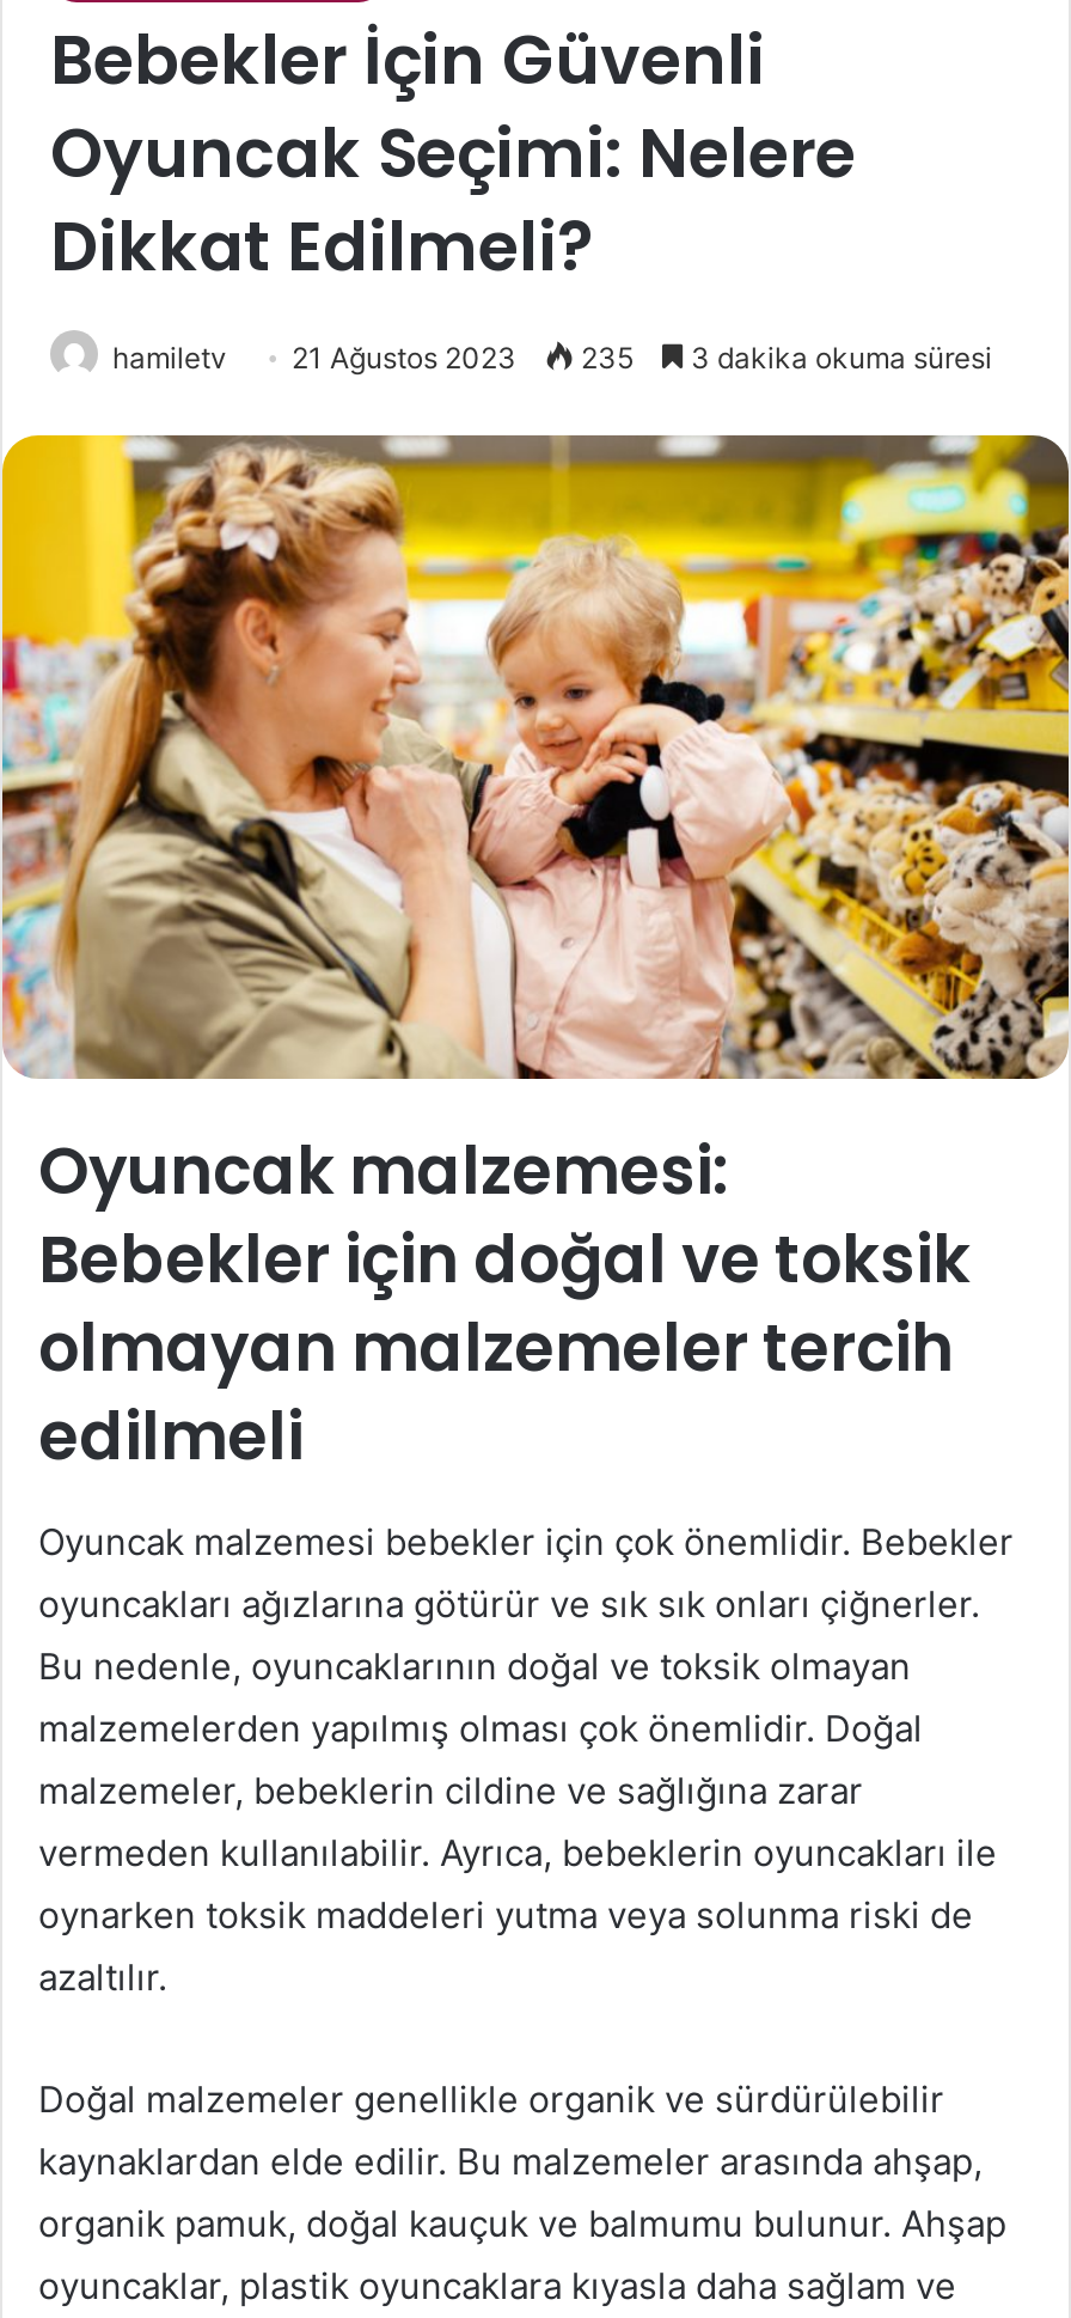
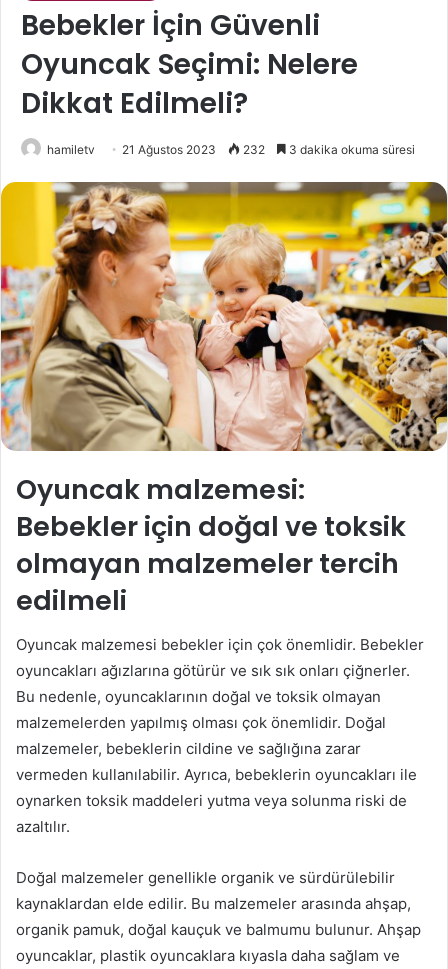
- hamiletv 21 Ağustos 2023 235 3 dakika okuma süresi
+ hamiletv 21 Ağustos 2023 232 3 dakika okuma süresi
